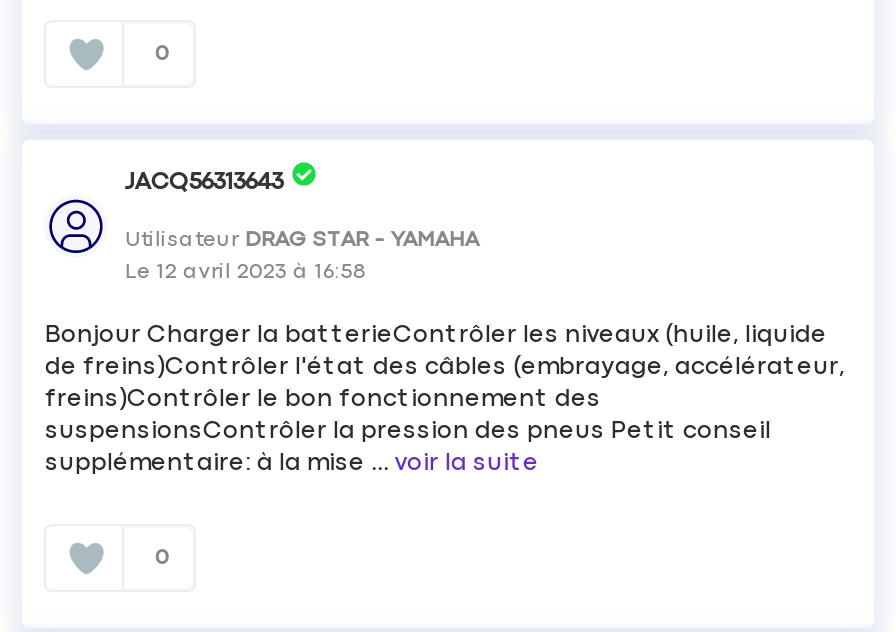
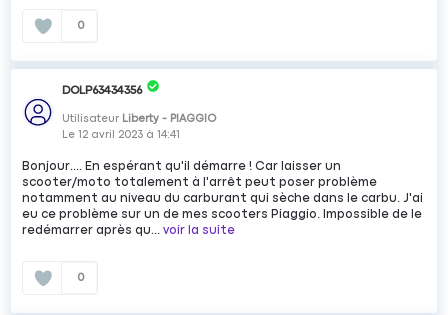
- JACQ56313643
+ DOLP63434356

- Utilisateur DRAG STAR - YAMAHA
+ Utilisateur Liberty - PIAGGIO

- Le 12 avril 2023 à 16:58
+ Le 12 avril 2023 à 14:41

- Bonjour Charger la batterieContrôler les niveaux (huile, liquide
- de freins)Contrôler l'état des câbles (embrayage, accélérateur,
- freins)Contrôler le bon fonctionnement des
- suspensionsContrôler la pression des pneus Petit conseil
- supplémentaire: à la mise ... voir la suite
+ Bonjour.... En espérant qu'il démarre ! Car laisser un
+ scooter/moto totalement à l'arrêt peut poser problème
+ notamment au niveau du carburant qui sèche dans le carbu. J'ai
+ eu ce problème sur un de mes scooters Piaggio. Impossible de le
+ redémarrer après qu... voir la suite
